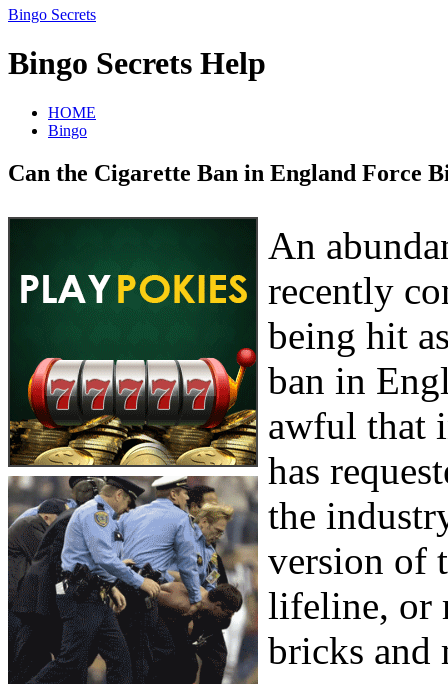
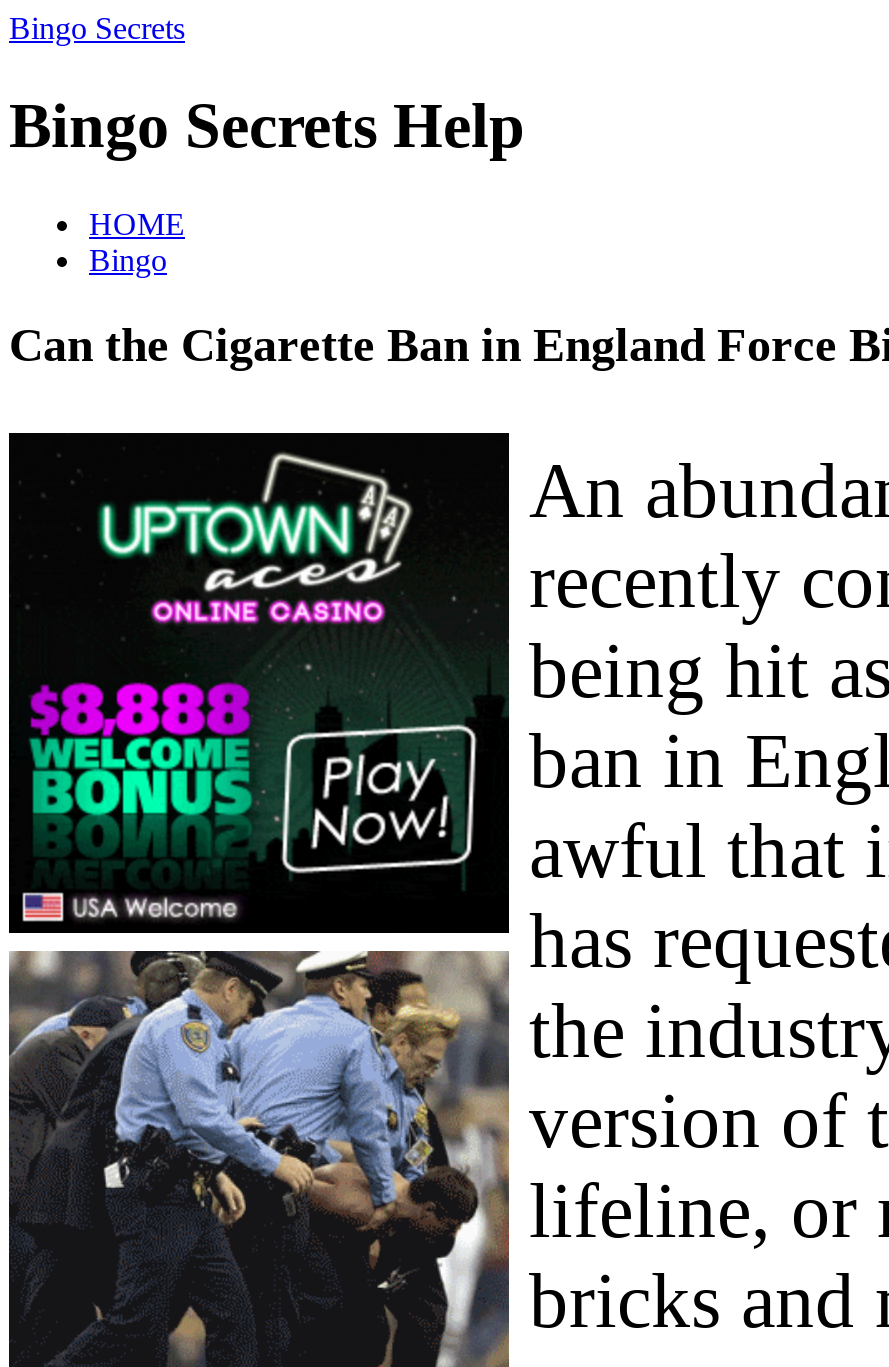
- [image]
+ [image]
